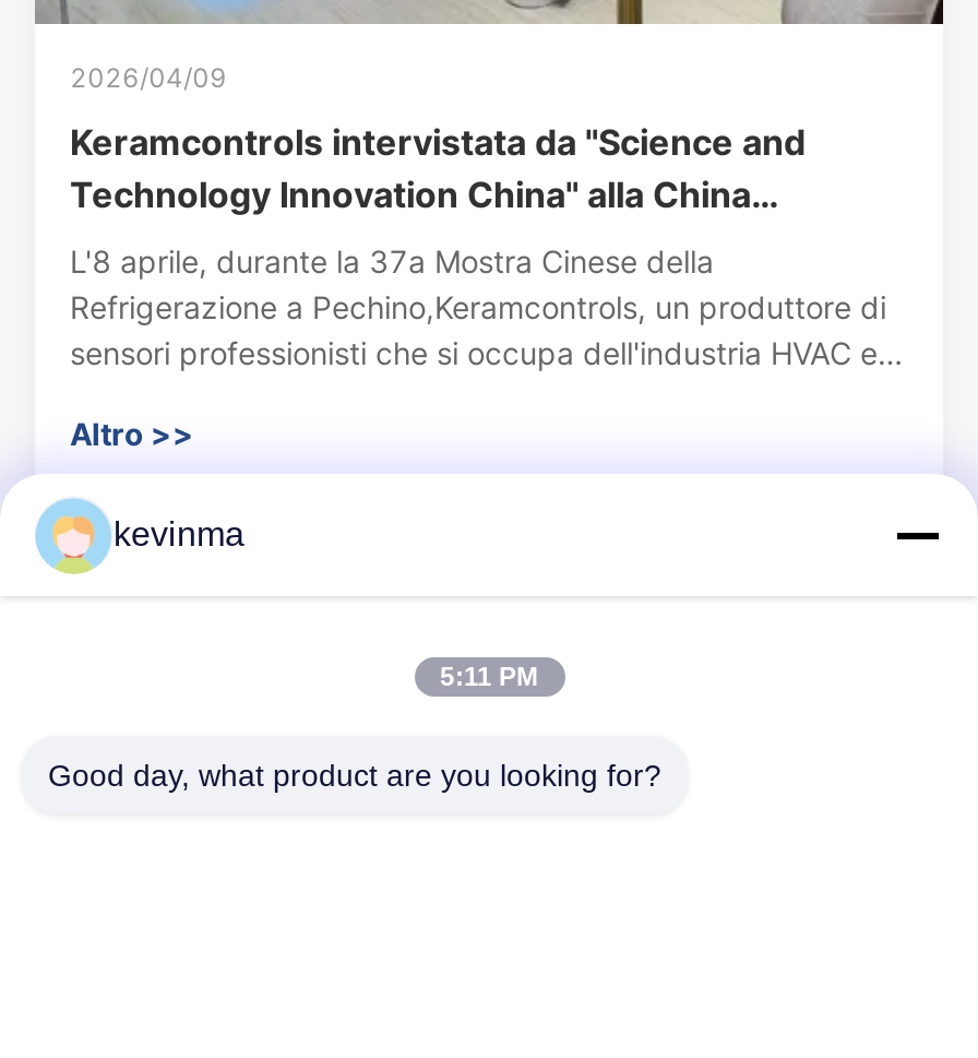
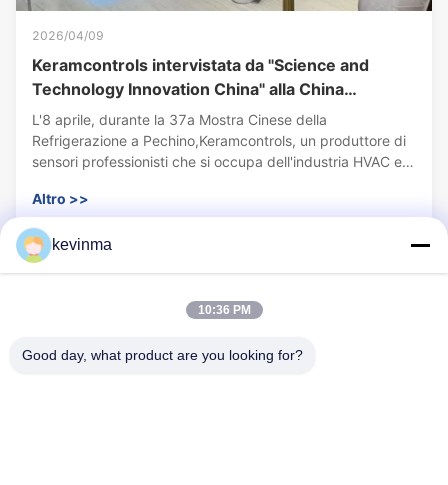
- 5:11 PM
+ 10:36 PM
